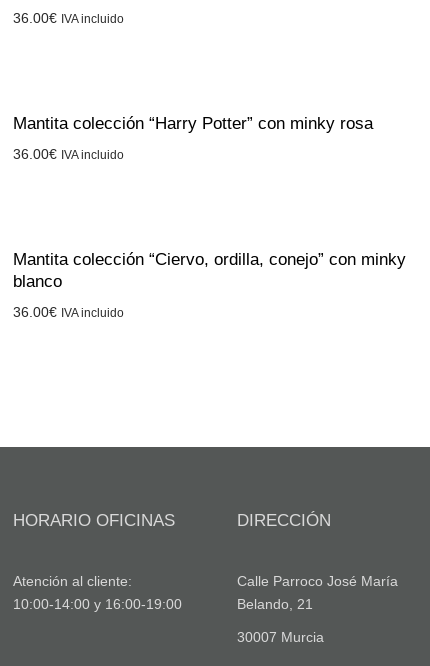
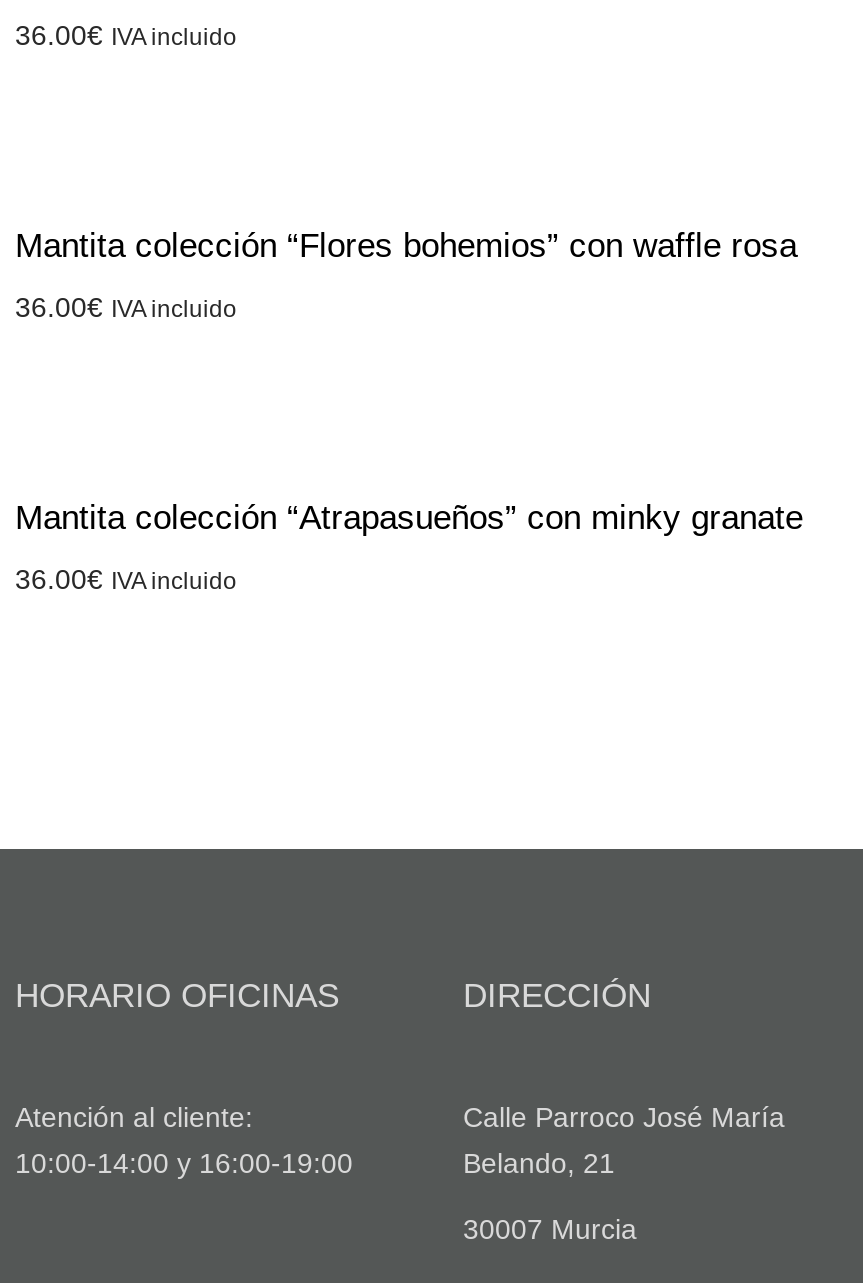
- Mantita colección “Harry Potter” con minky rosa
+ Mantita colección “Flores bohemios” con waffle rosa

- Mantita colección “Ciervo, ordilla, conejo” con minky
- blanco
+ Mantita colección “Atrapasueños” con minky granate
